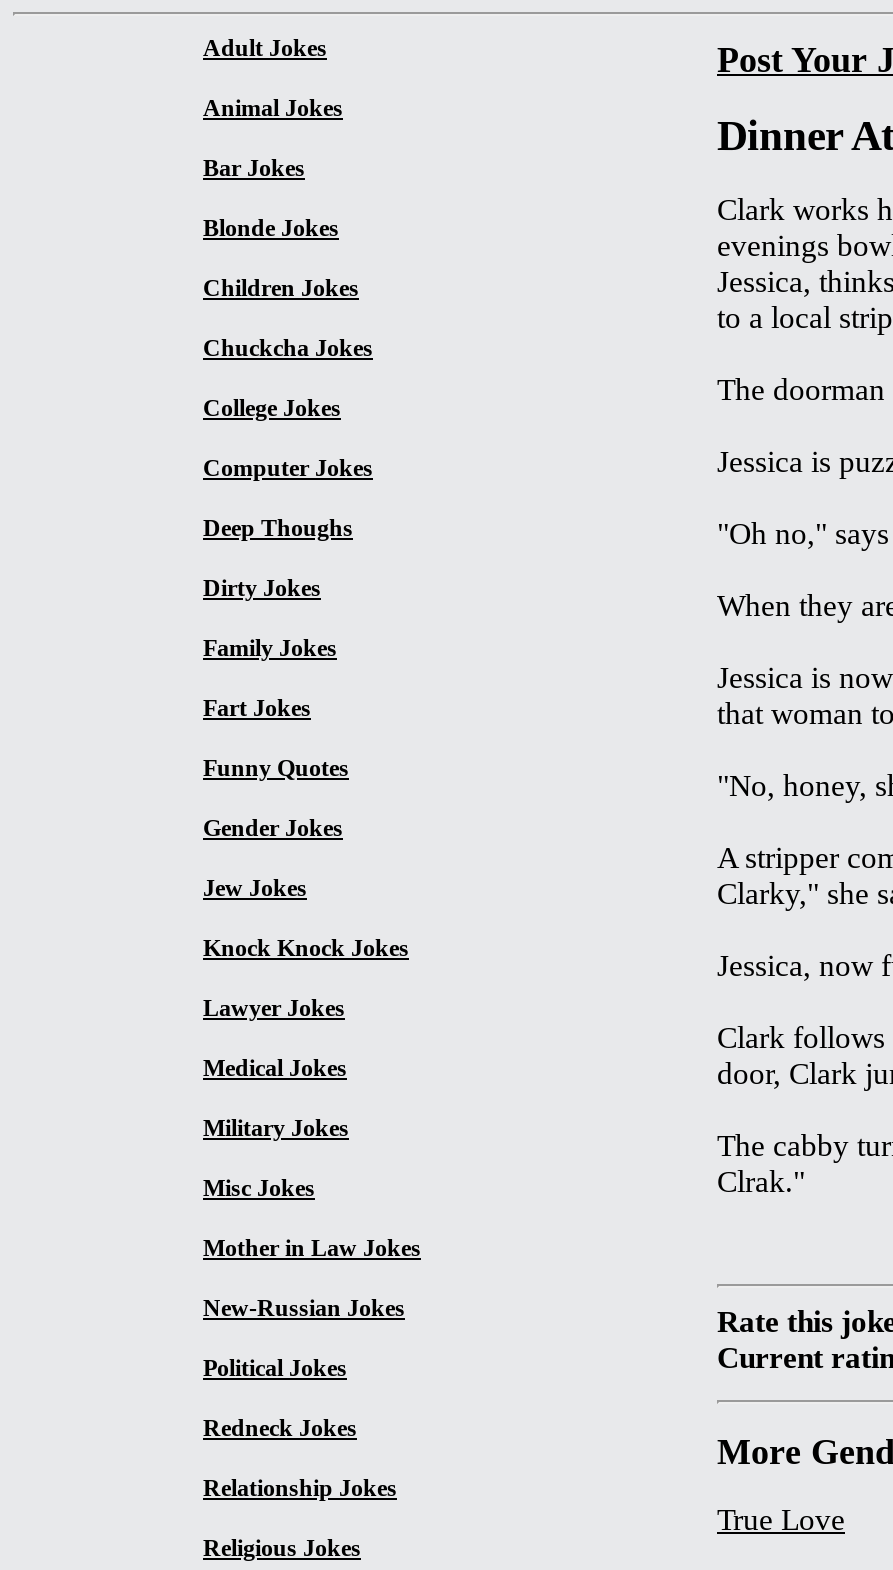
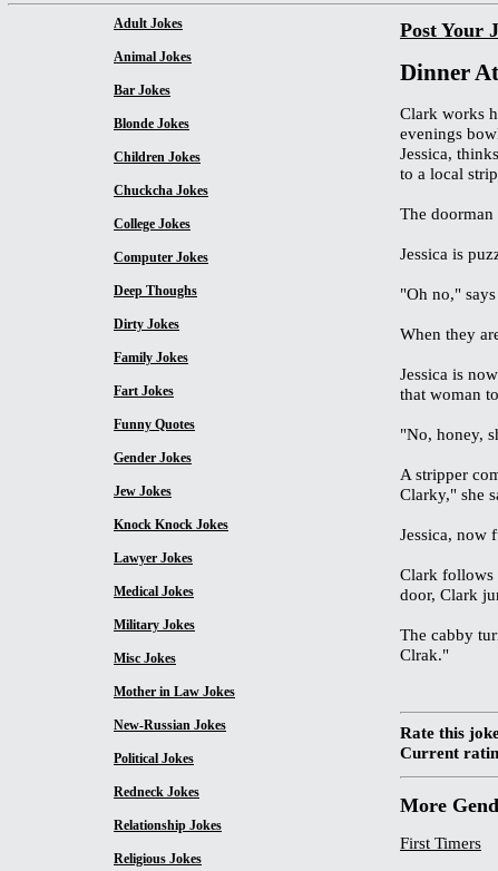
- True Love
+ First Timers
